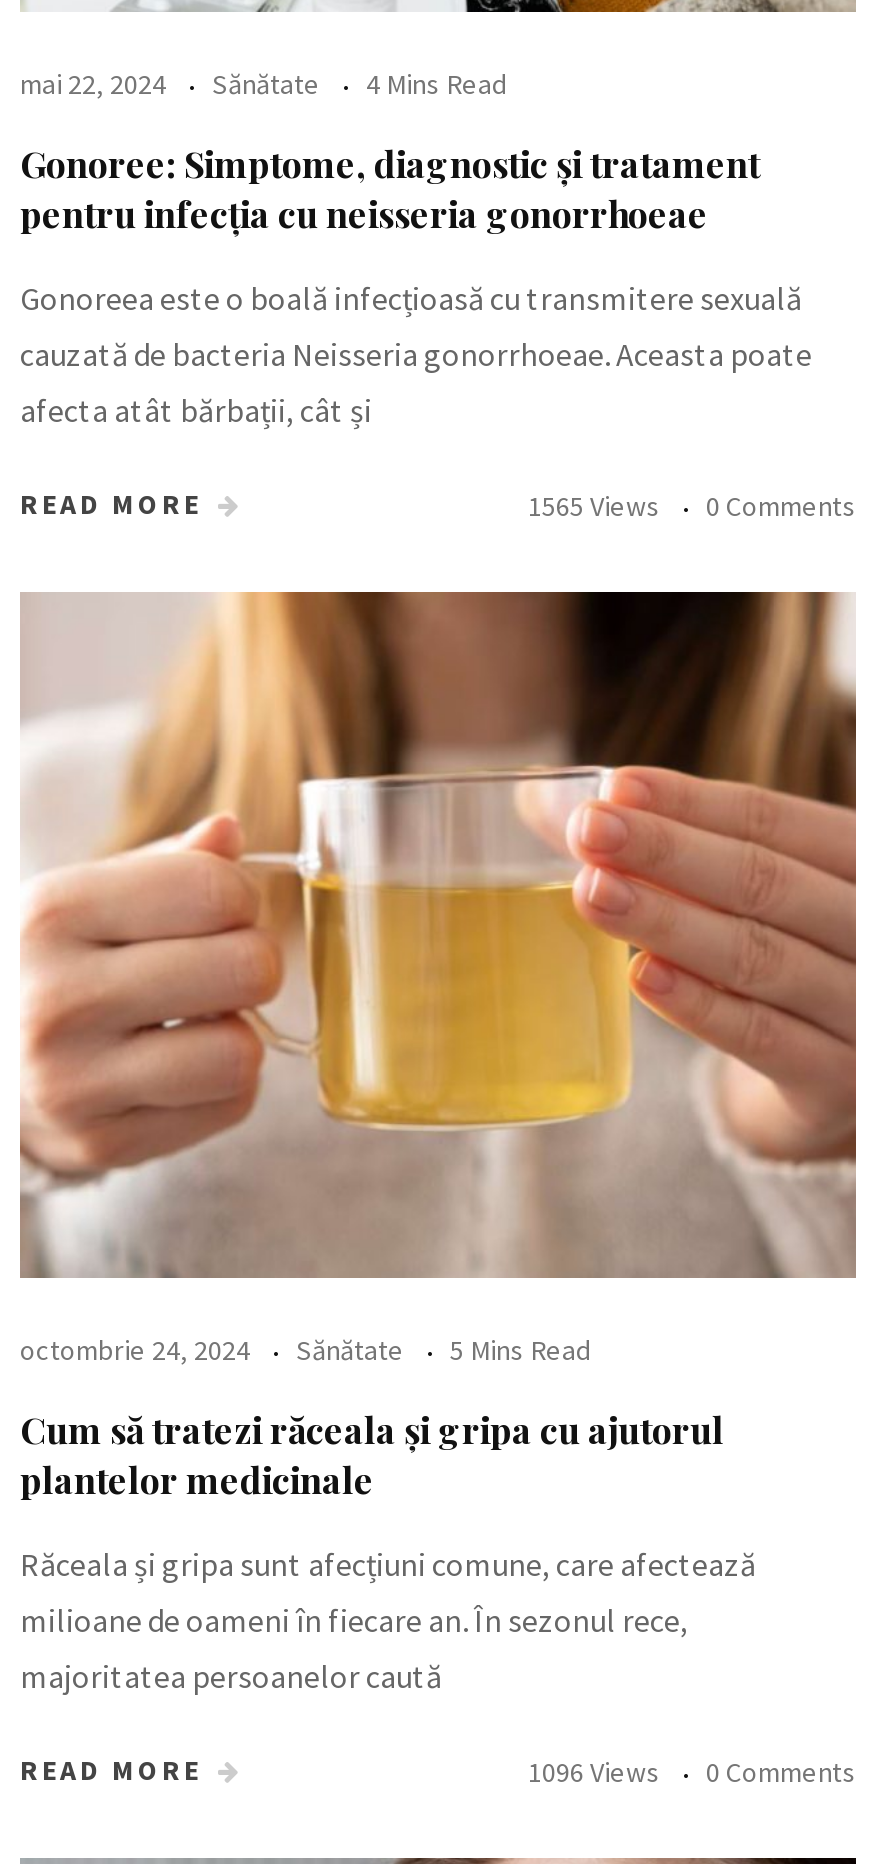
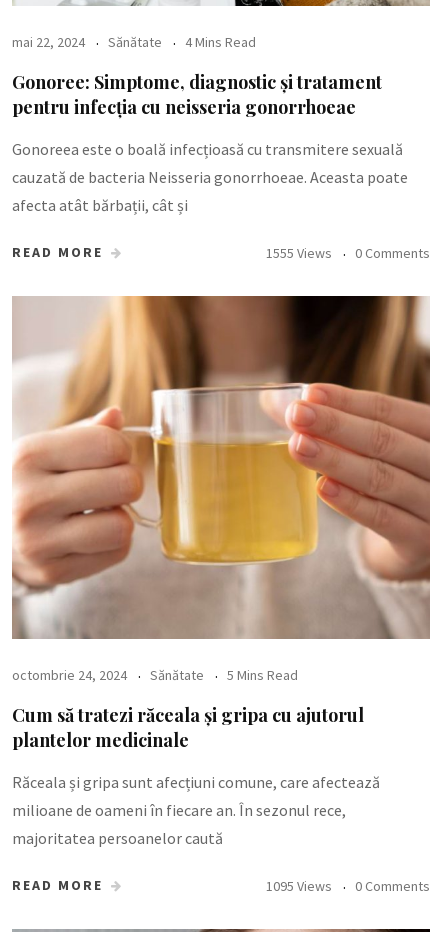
- 1565 Views 0 Comments
+ 1555 Views 0 Comments

- 1096 Views 0 Comments
+ 1095 Views 0 Comments
